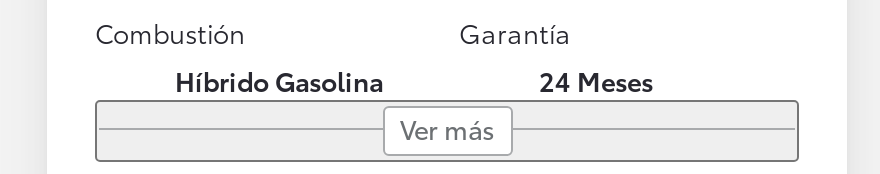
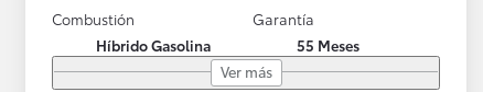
- 24 Meses
+ 55 Meses
